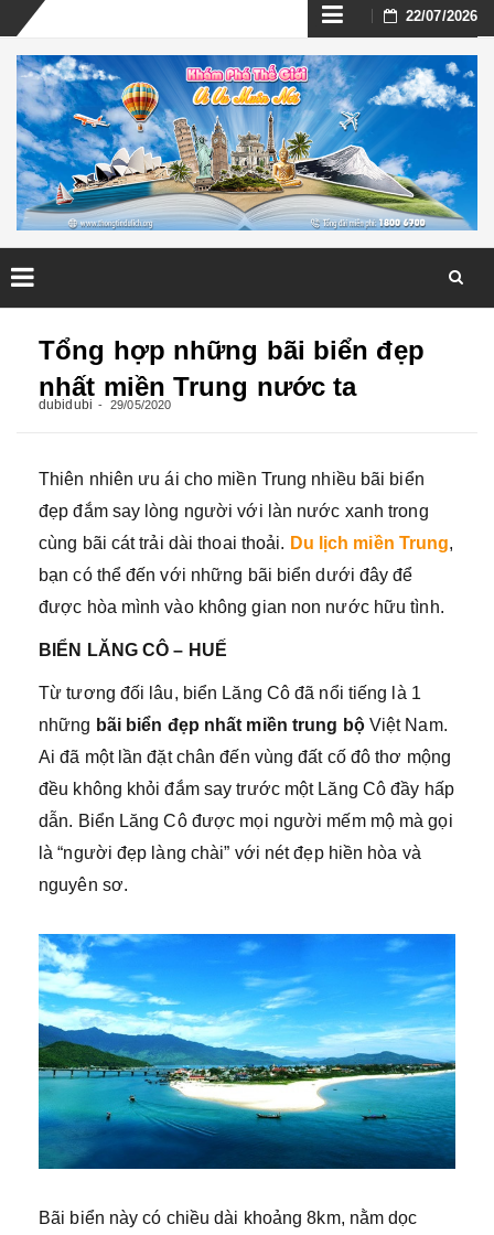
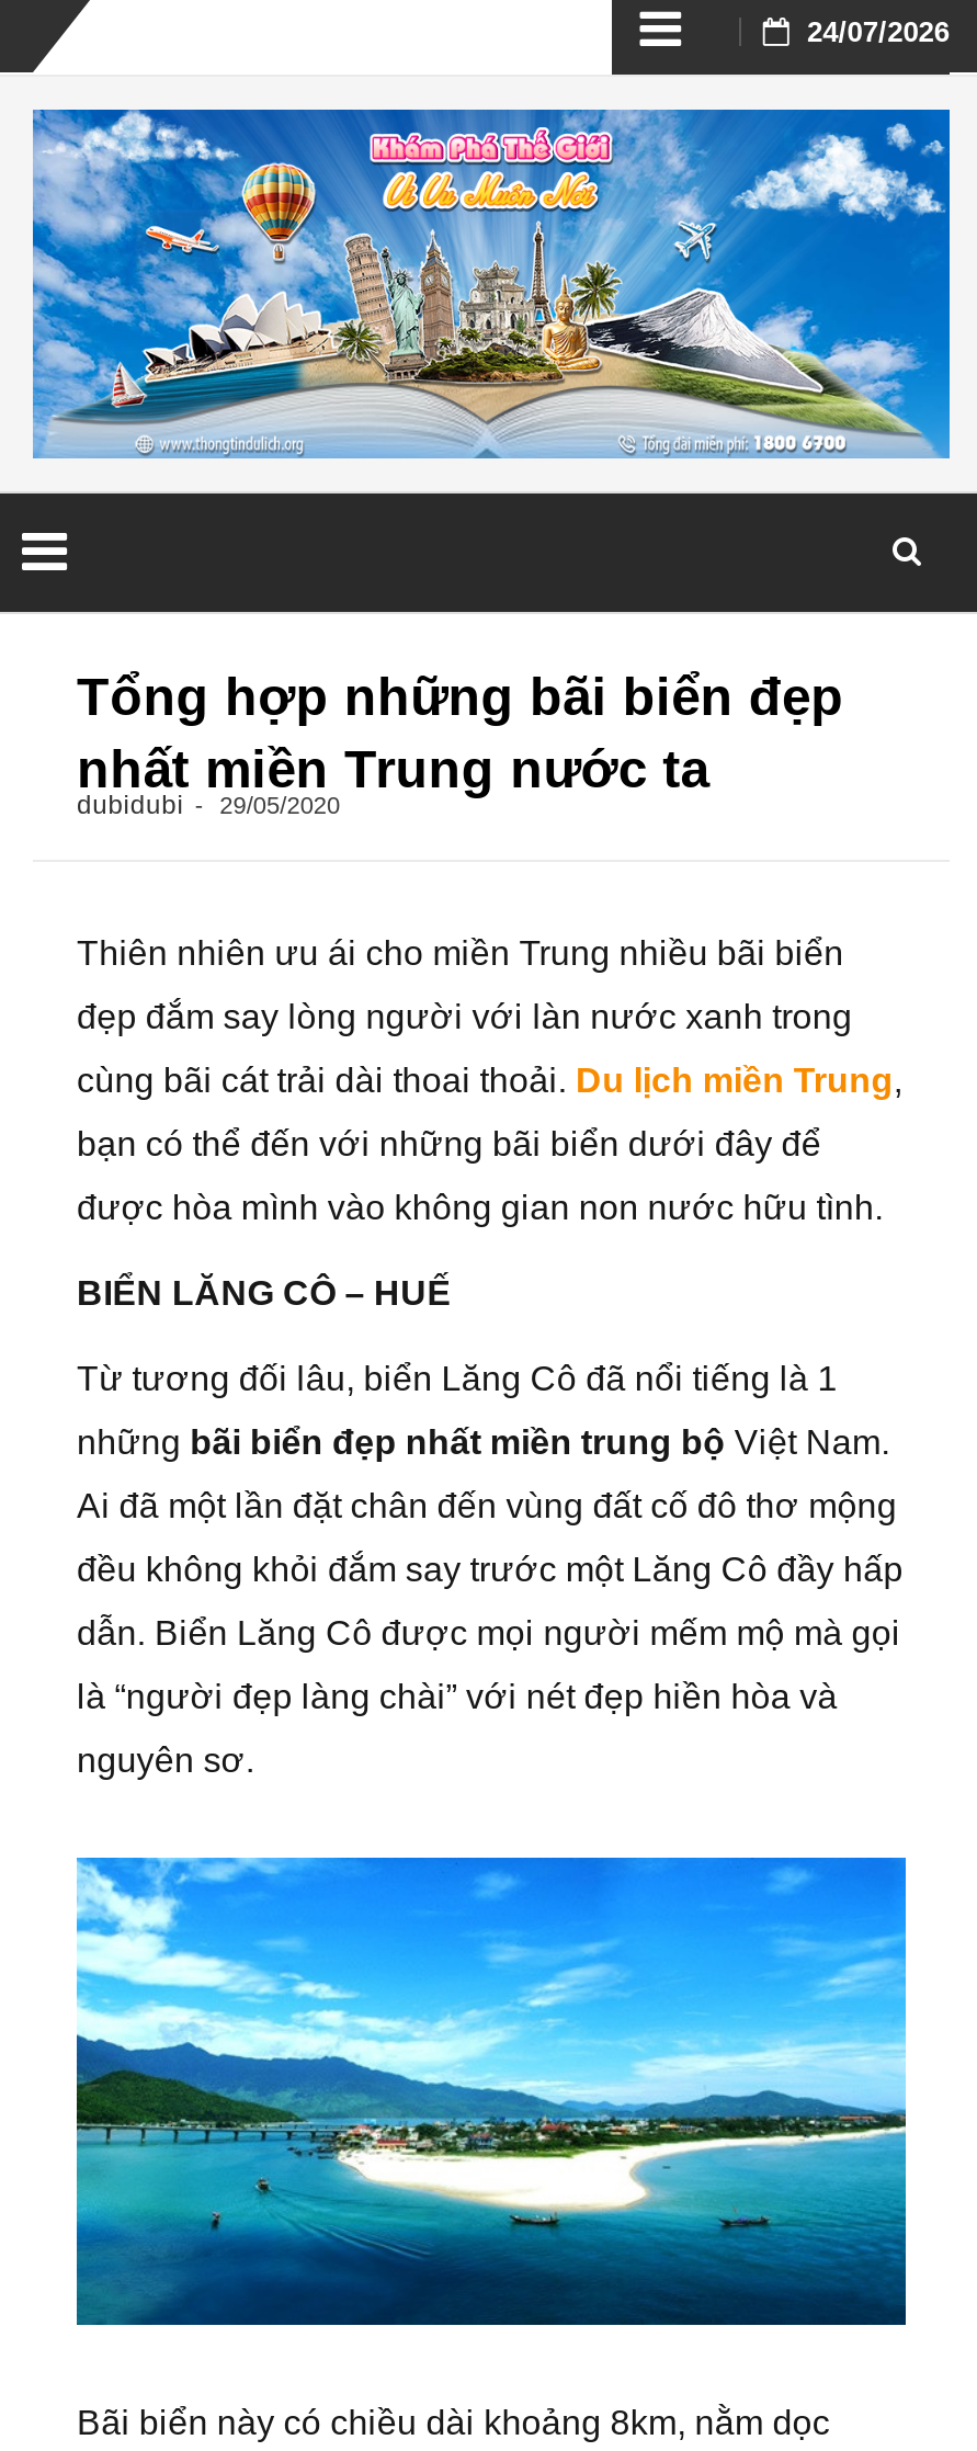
- 22/07/2026
+ 24/07/2026
